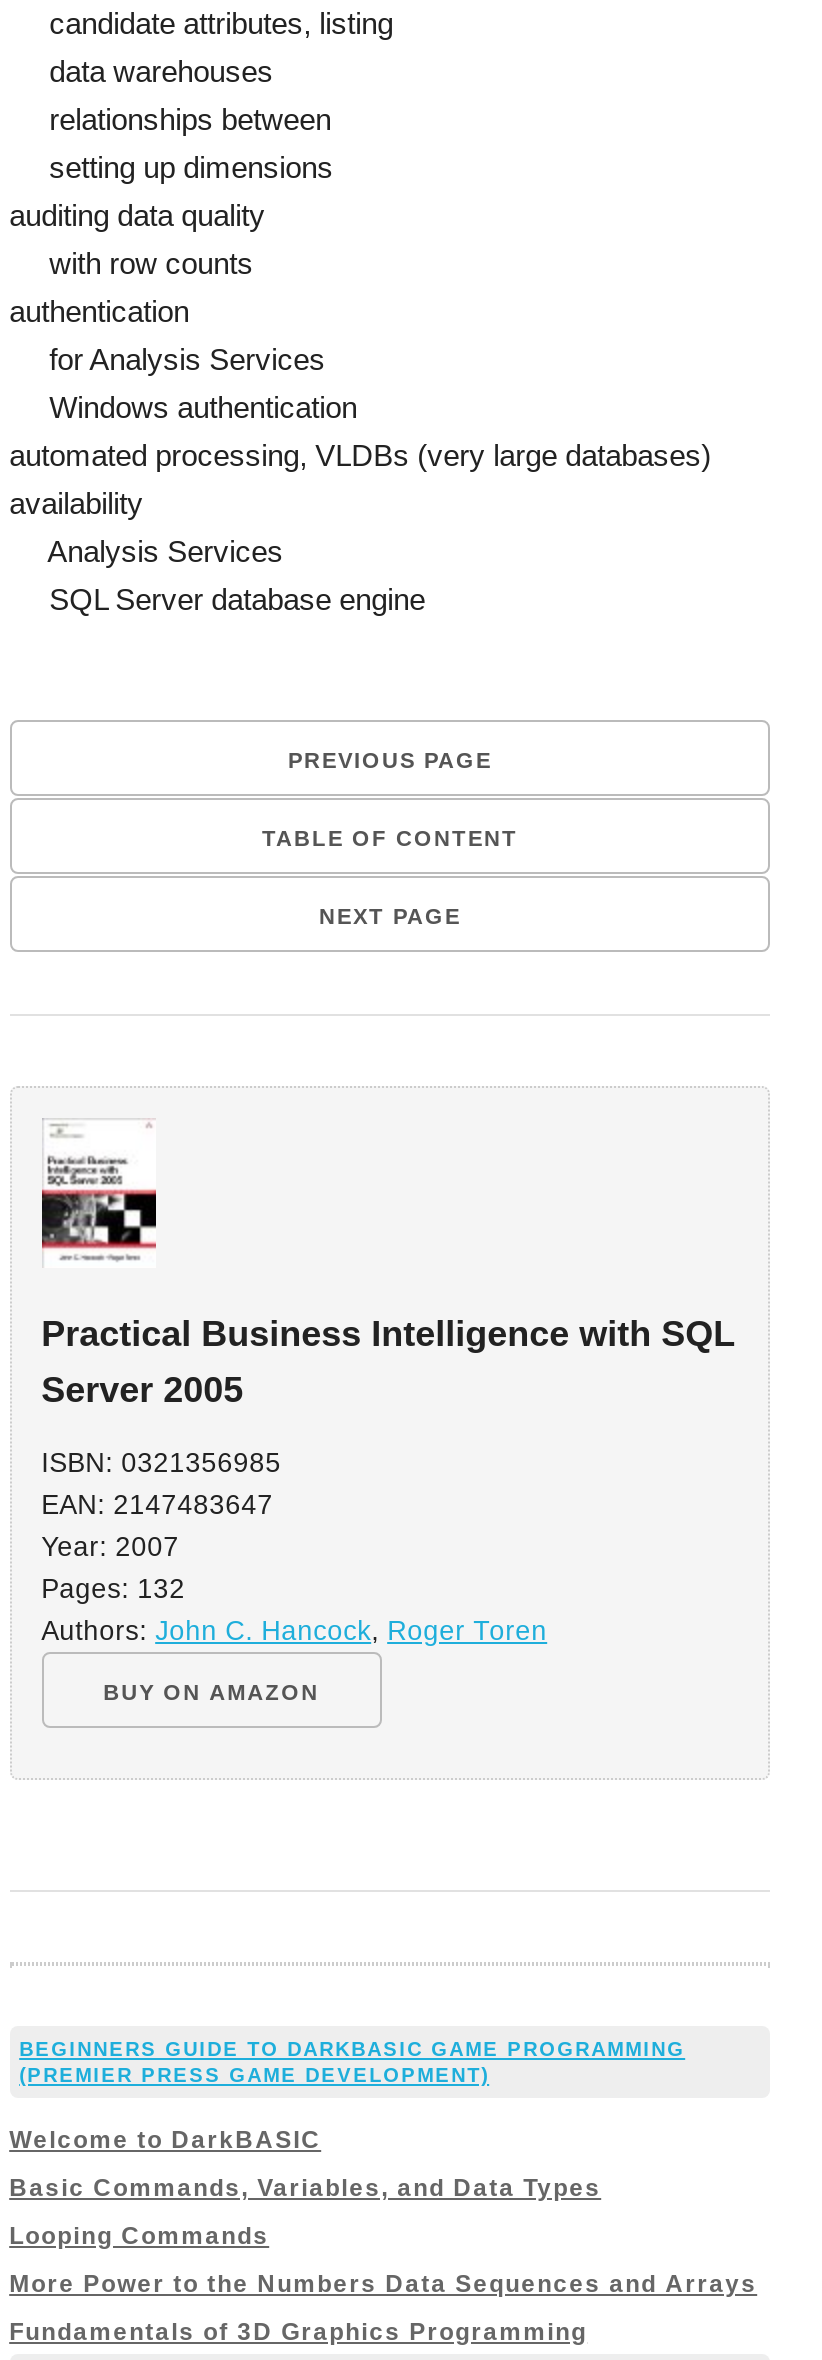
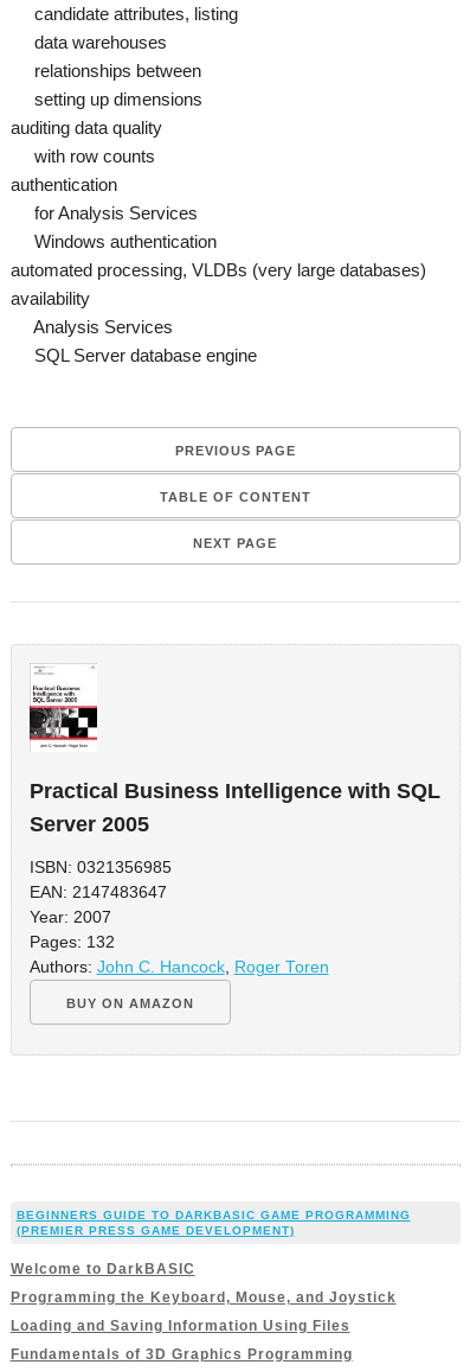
- Basic Commands, Variables, and Data Types
- Looping Commands
- More Power to the Numbers Data Sequences and Arrays
+ Programming the Keyboard, Mouse, and Joystick
+ Loading and Saving Information Using Files
